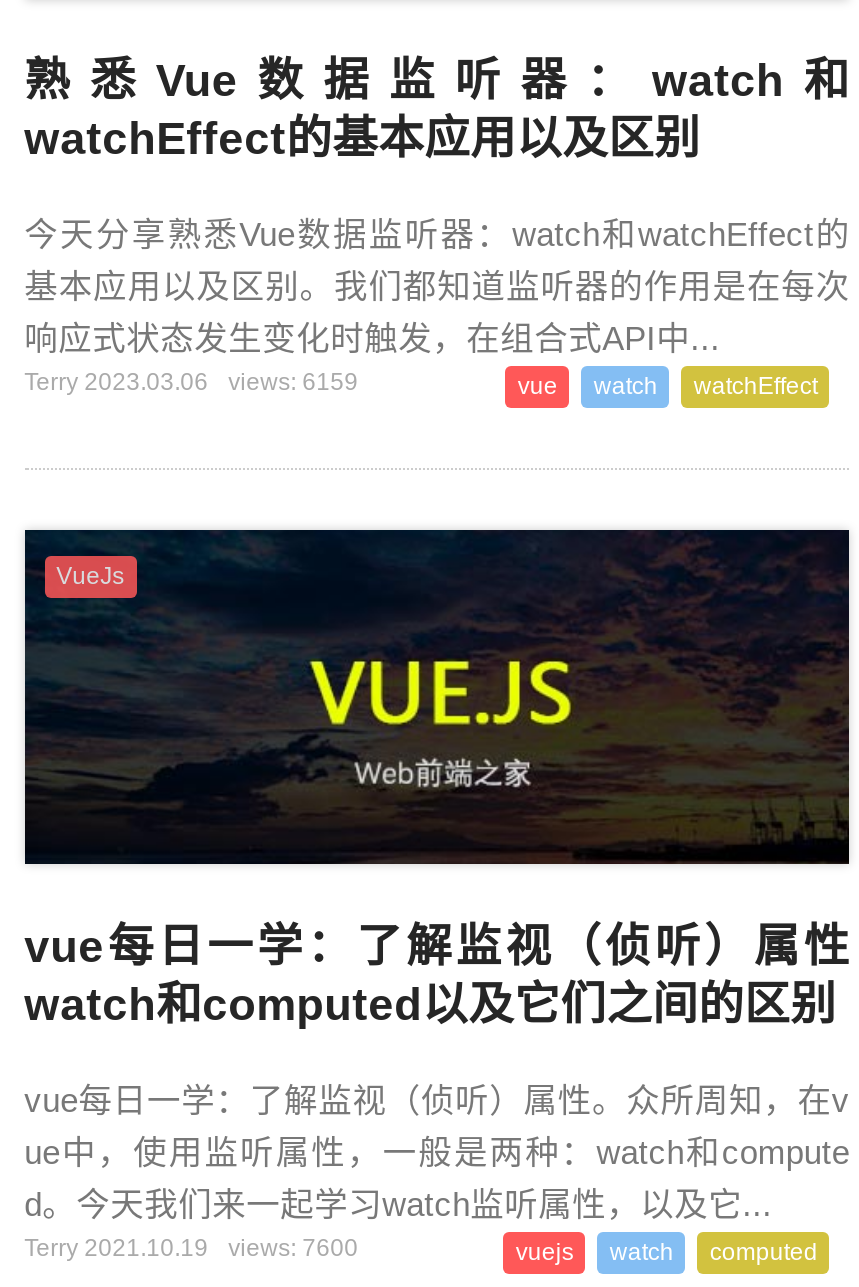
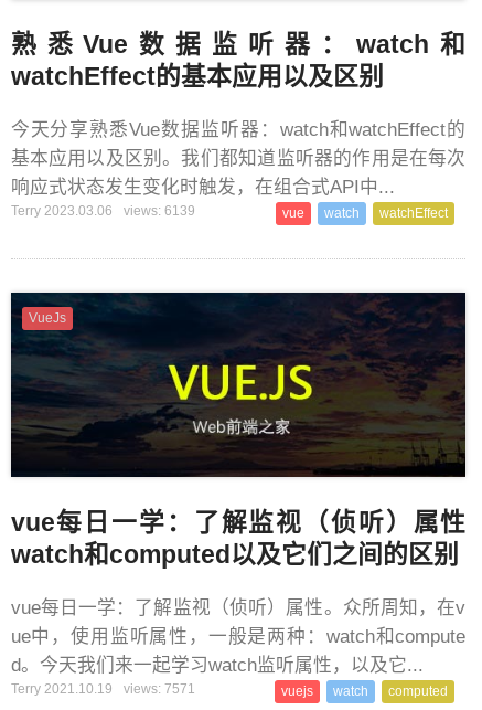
- Terry 2023.03.06 views: 6159
+ Terry 2023.03.06 views: 6139

- Terry 2021.10.19 views: 7600
+ Terry 2021.10.19 views: 7571
